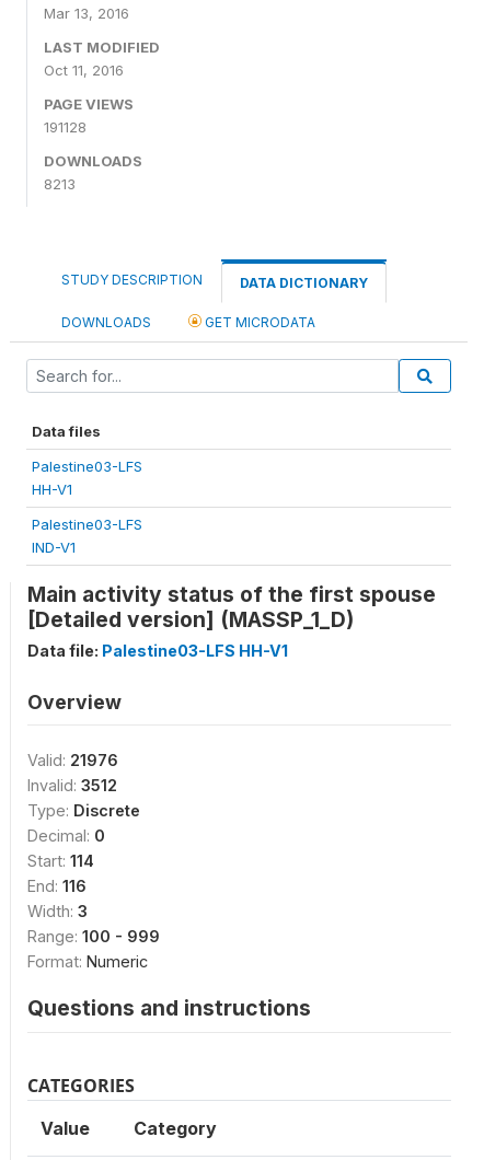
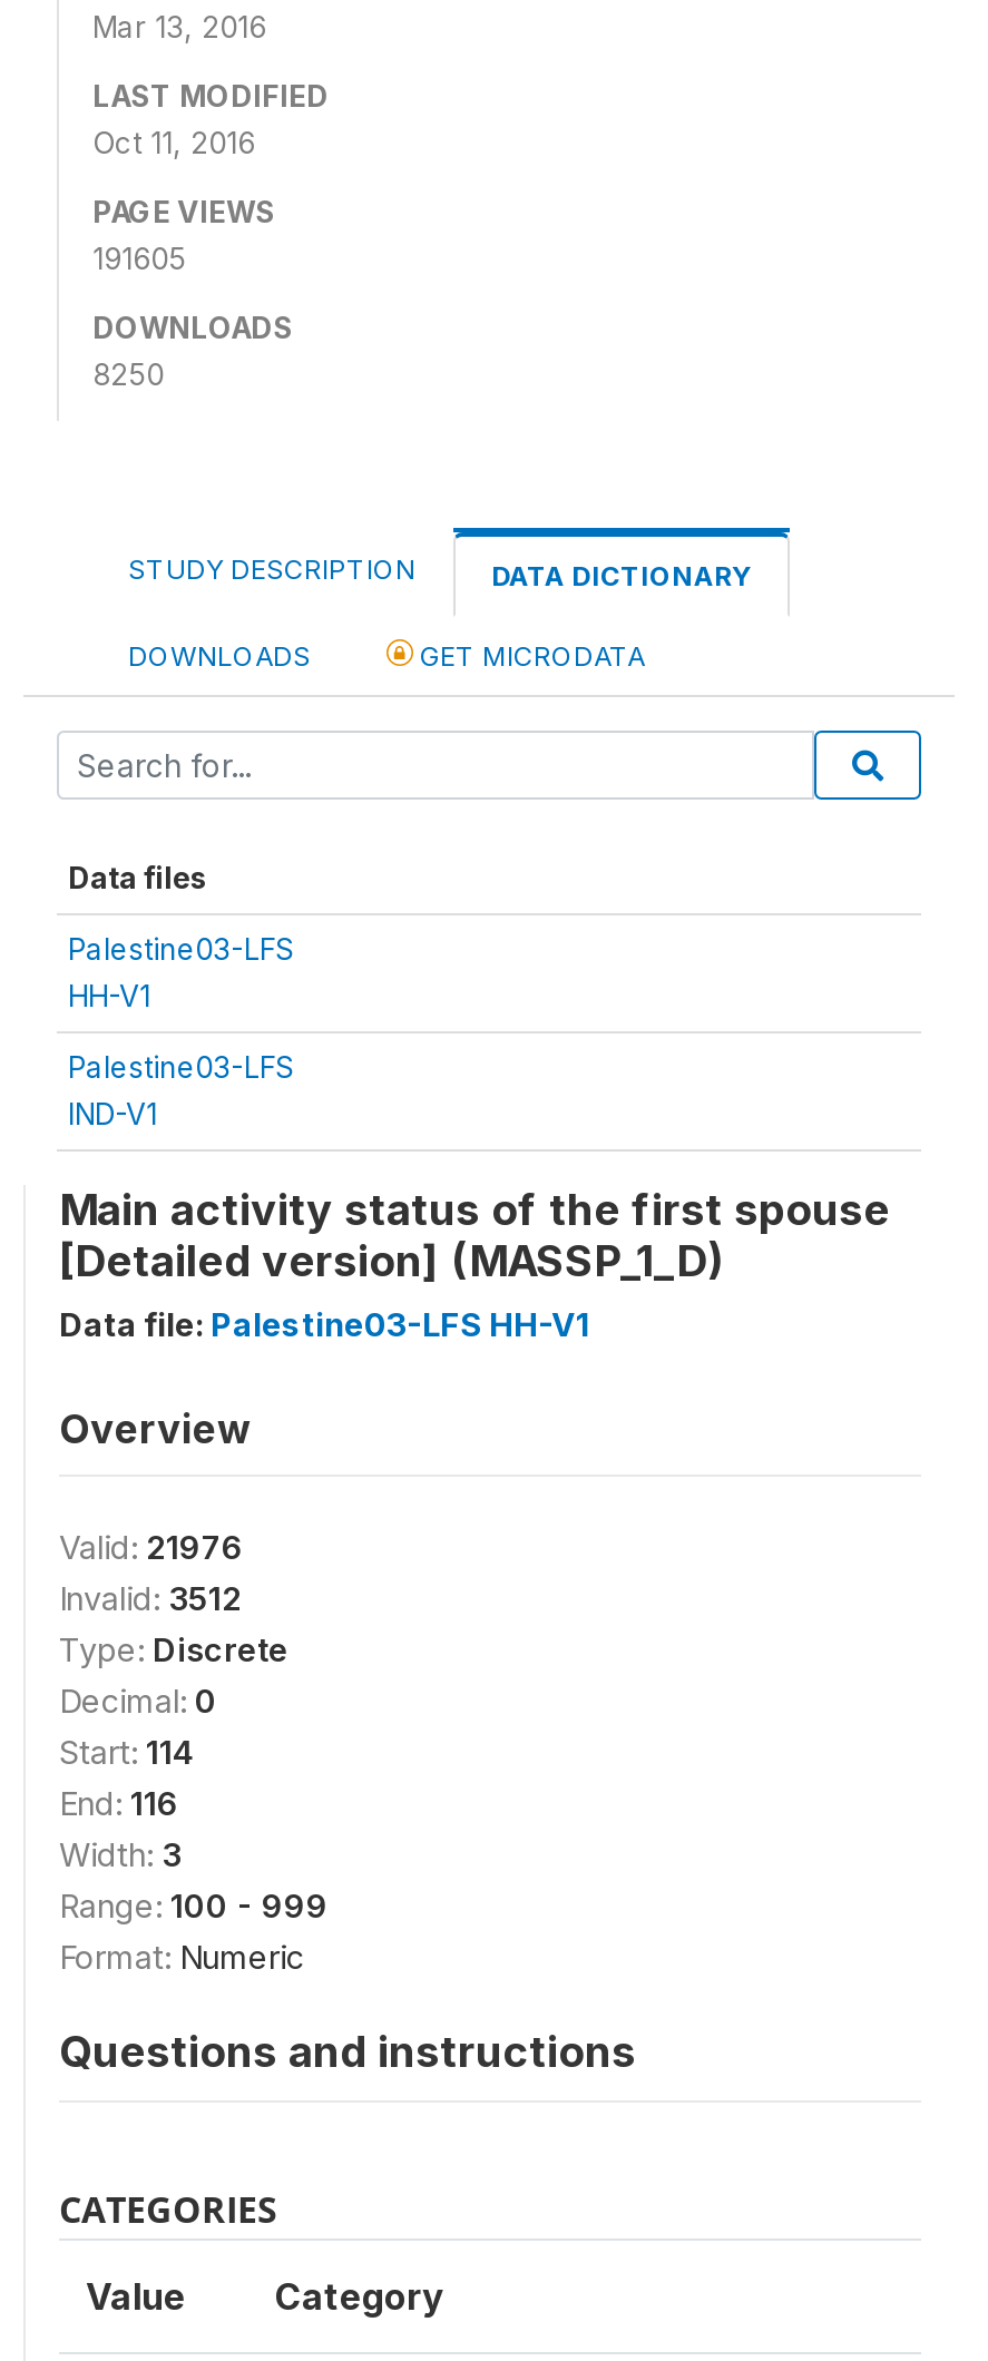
- 191128
+ 191605

- 8213
+ 8250
